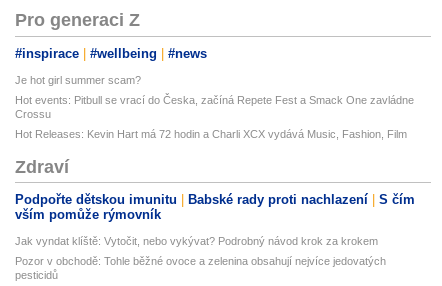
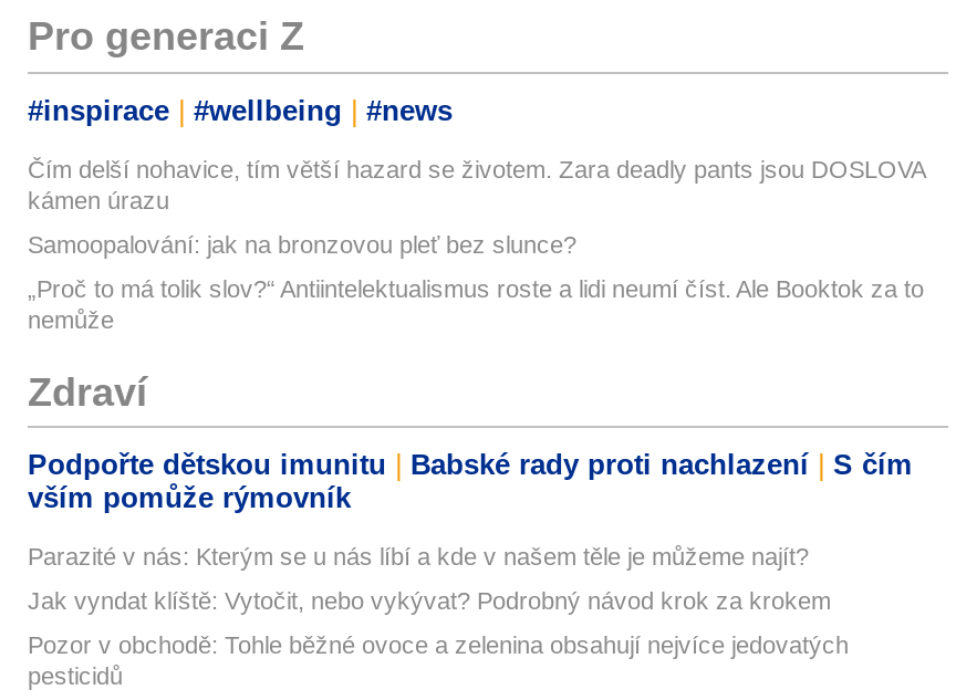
- Je hot girl summer scam?
+ Čím delší nohavice, tím větší hazard se životem. Zara deadly pants jsou DOSLOVA
+ kámen úrazu

- Hot events: Pitbull se vrací do Česka, začíná Repete Fest a Smack One zavládne
- Crossu
+ Samoopalování: jak na bronzovou pleť bez slunce?

- Hot Releases: Kevin Hart má 72 hodin a Charli XCX vydává Music, Fashion, Film
+ „Proč to má tolik slov?“ Antiintelektualismus roste a lidi neumí číst. Ale Booktok za to
+ nemůže

+ Parazité v nás: Kterým se u nás líbí a kde v našem těle je můžeme najít?
